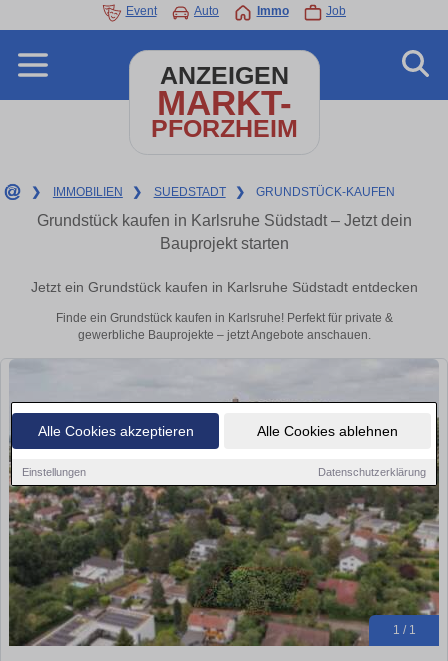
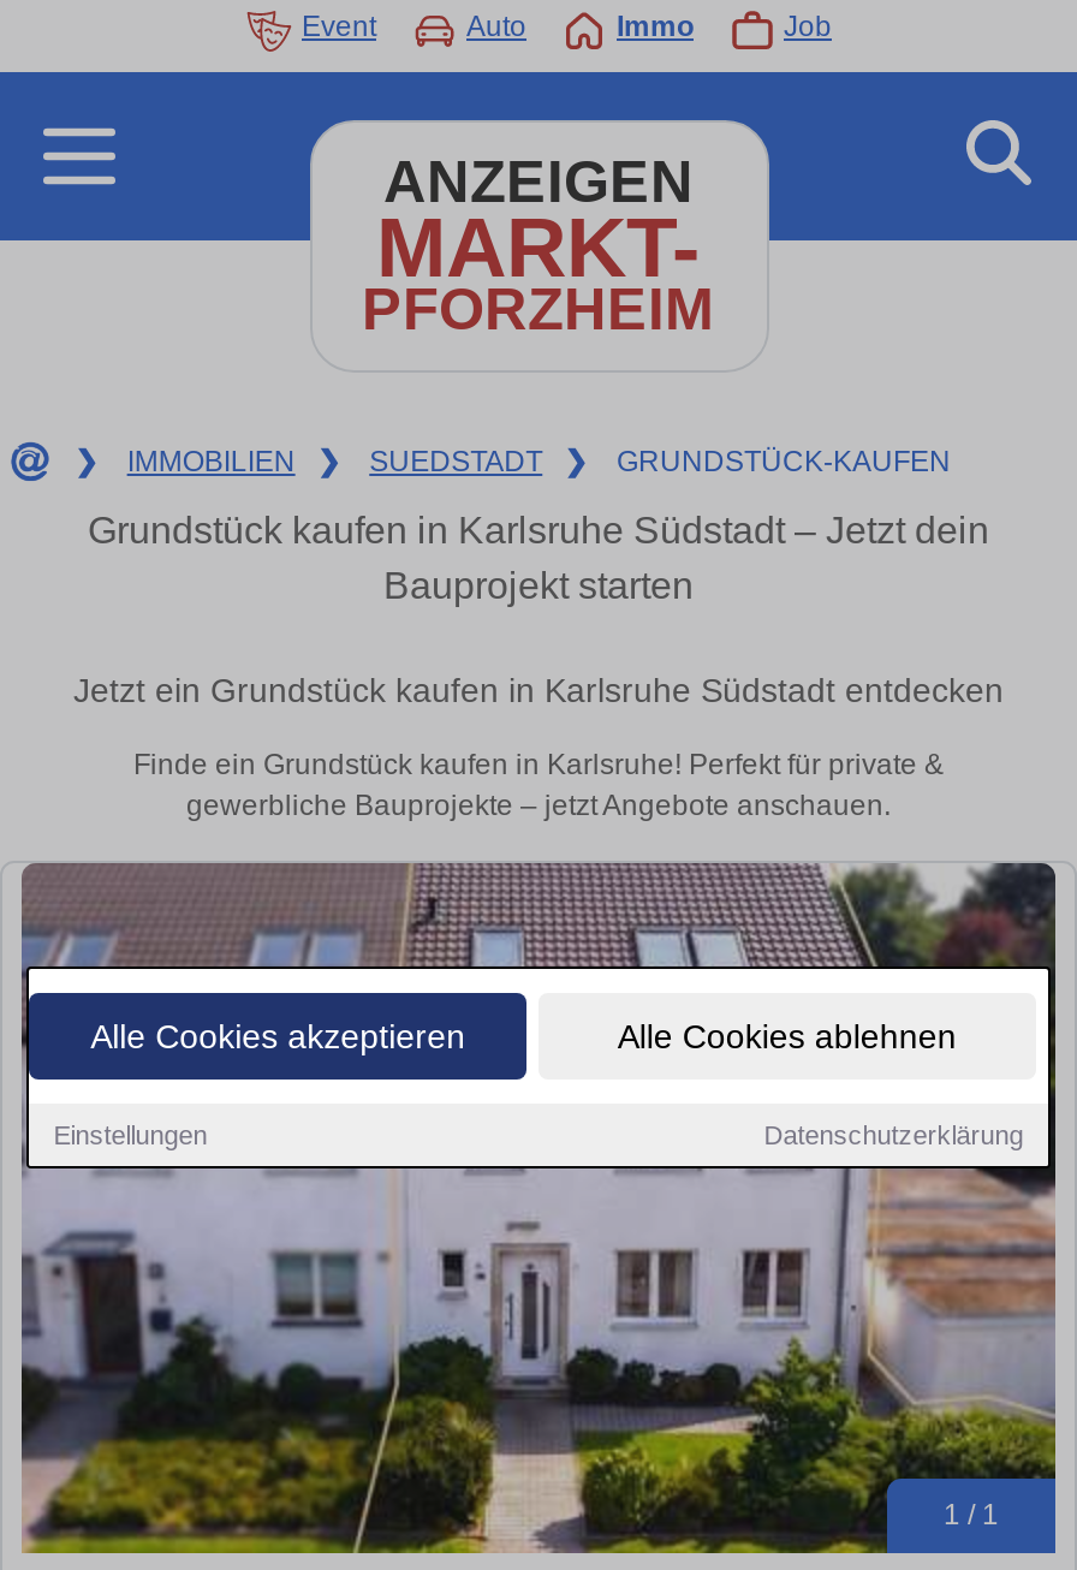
- [image]
+ [image]

- [image]
+ [image]
